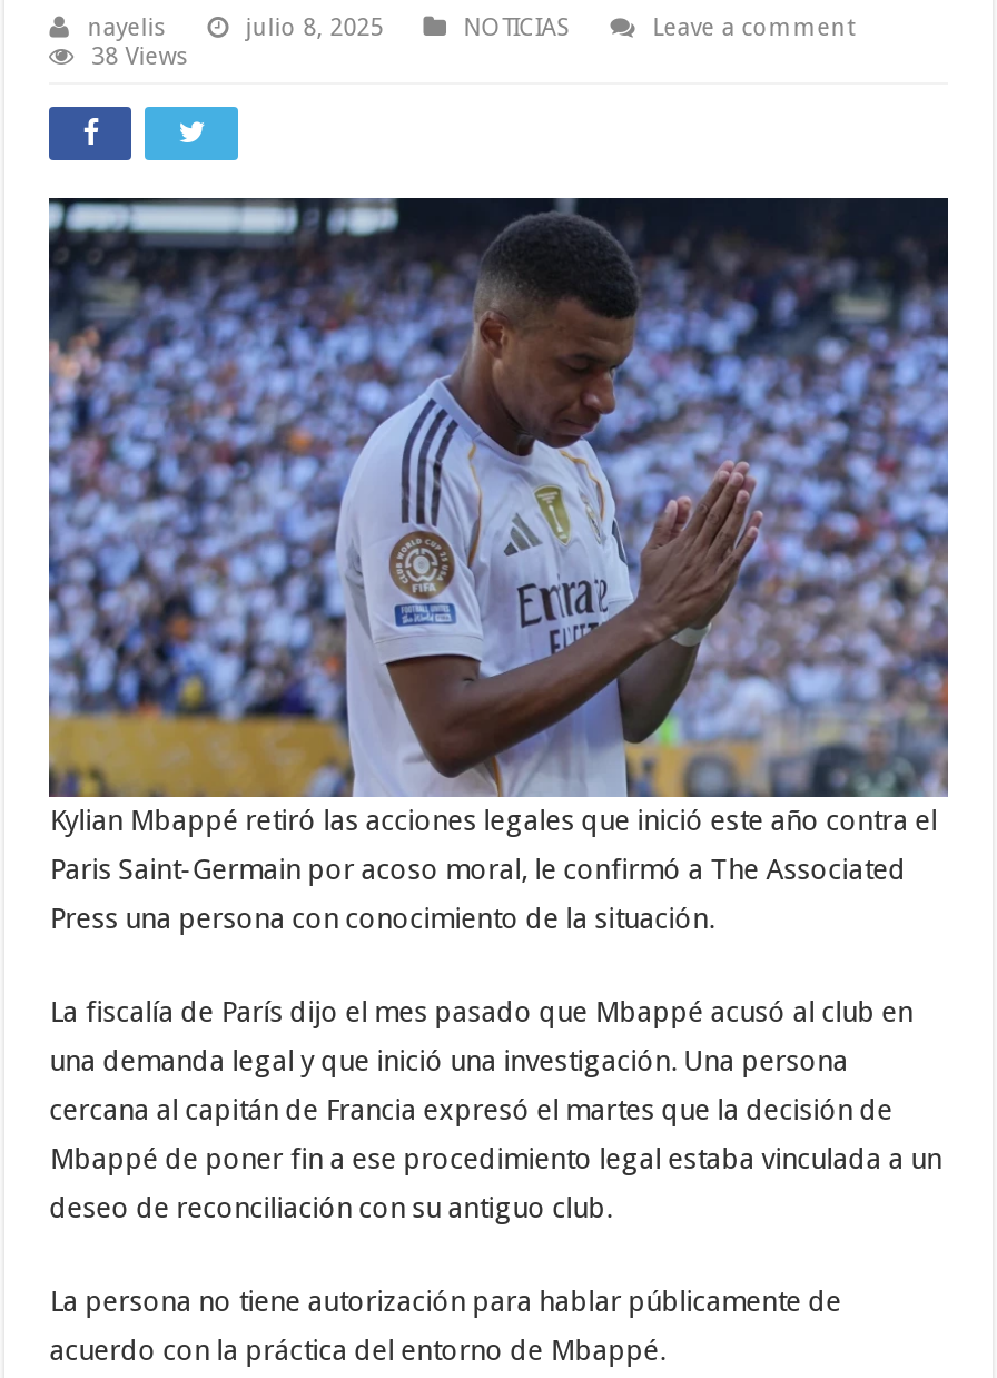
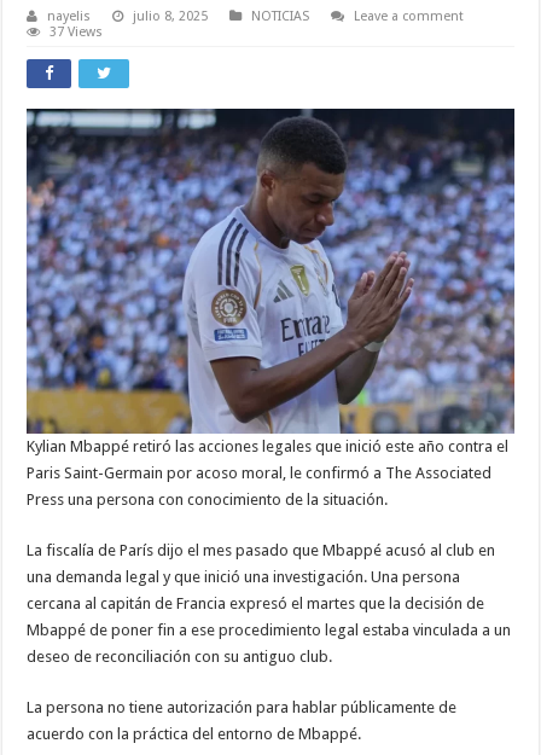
- 38 Views
+ 37 Views
